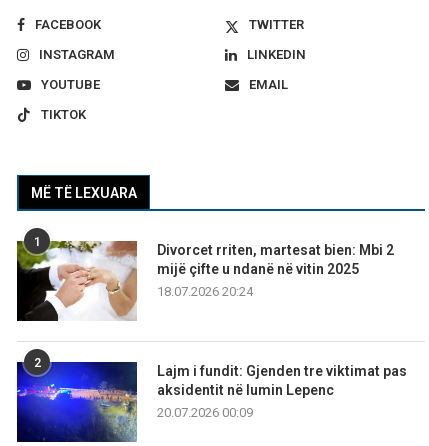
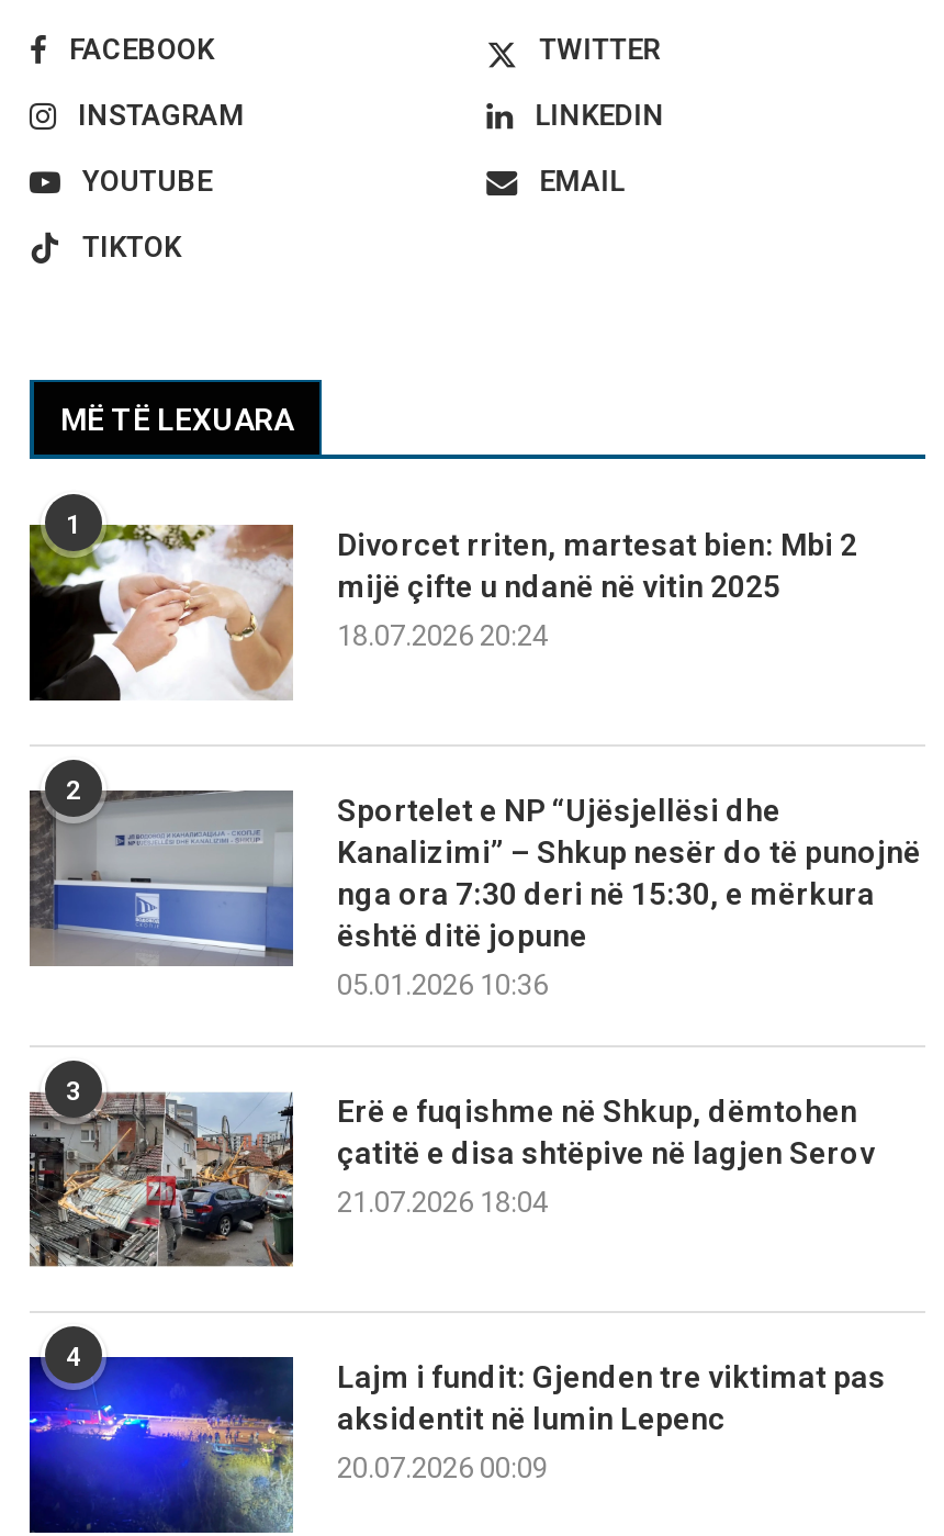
+ [image]
+ Sportelet e NP “Ujësjellësi dhe
+ Kanalizimi” – Shkup nesër do të punojnë
+ nga ora 7:30 deri në 15:30, e mërkura
+ është ditë jopune
+ 05.01.2026 10:36
+ 3
+ Erë e fuqishme në Shkup, dëmtohen
+ çatitë e disa shtëpive në lagjen Serov
+ 21.07.2026 18:04

+ [image]
+ 4
